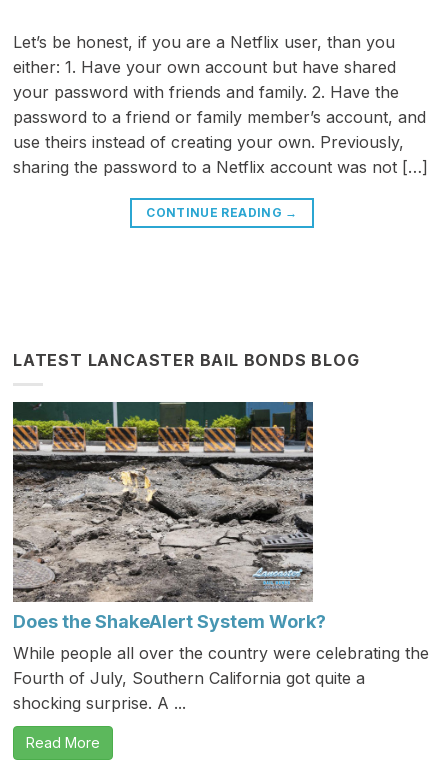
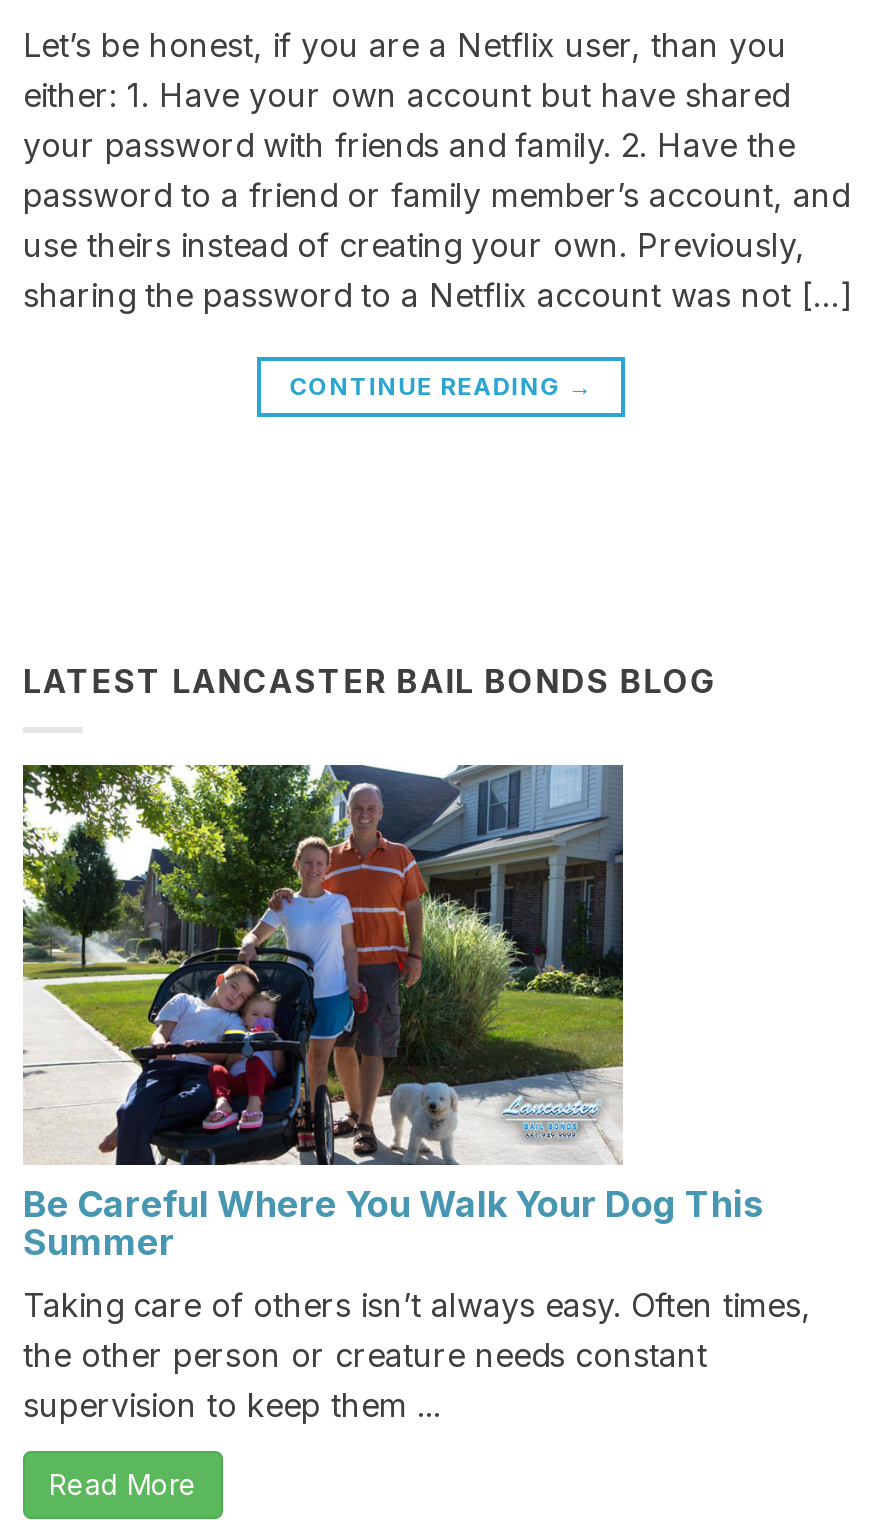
- [image]
- Does the ShakeAlert System Work?
+ [image]
+ Be Careful Where You Walk Your Dog This
+ Summer

- While people all over the country were celebrating the
- Fourth of July, Southern California got quite a
- shocking surprise. A ...
+ Taking care of others isn’t always easy. Often times,
+ the other person or creature needs constant
+ supervision to keep them ...
